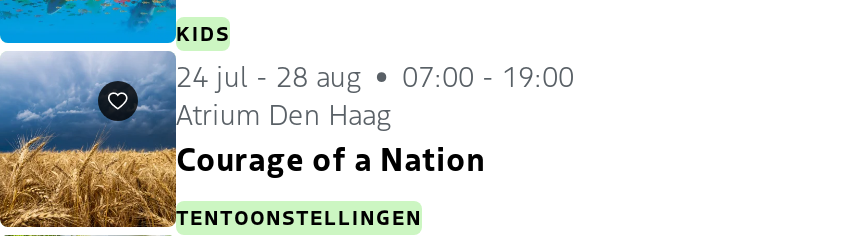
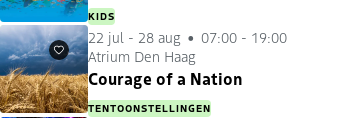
- 24 jul - 28 aug 07:00 - 19:00
+ 22 jul - 28 aug 07:00 - 19:00
